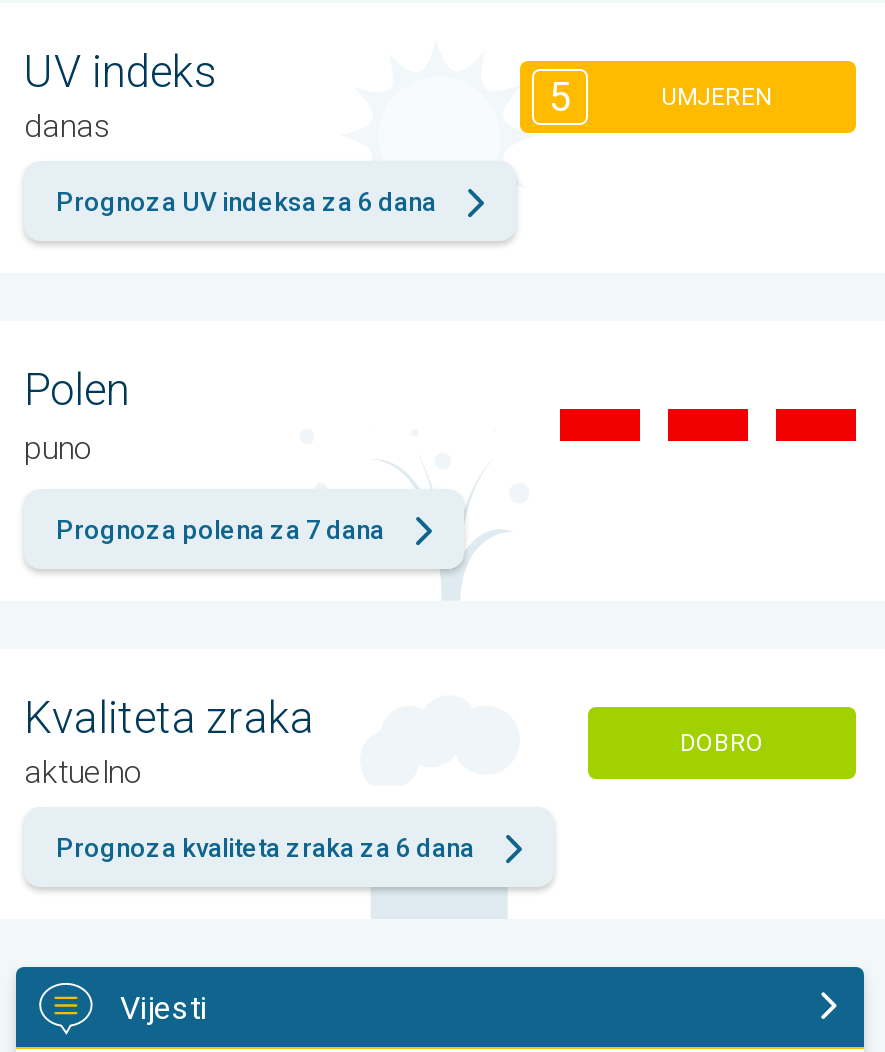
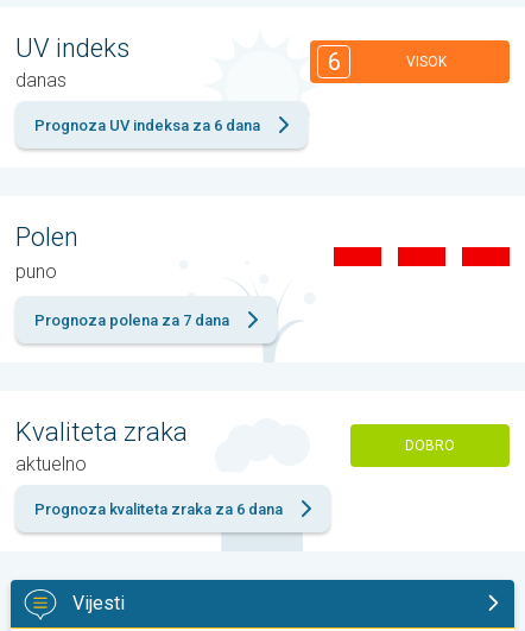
- 5
- UMJEREN
+ 6
+ VISOK
